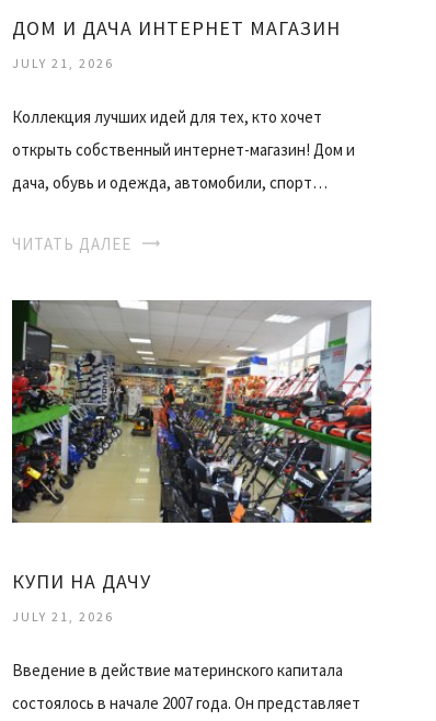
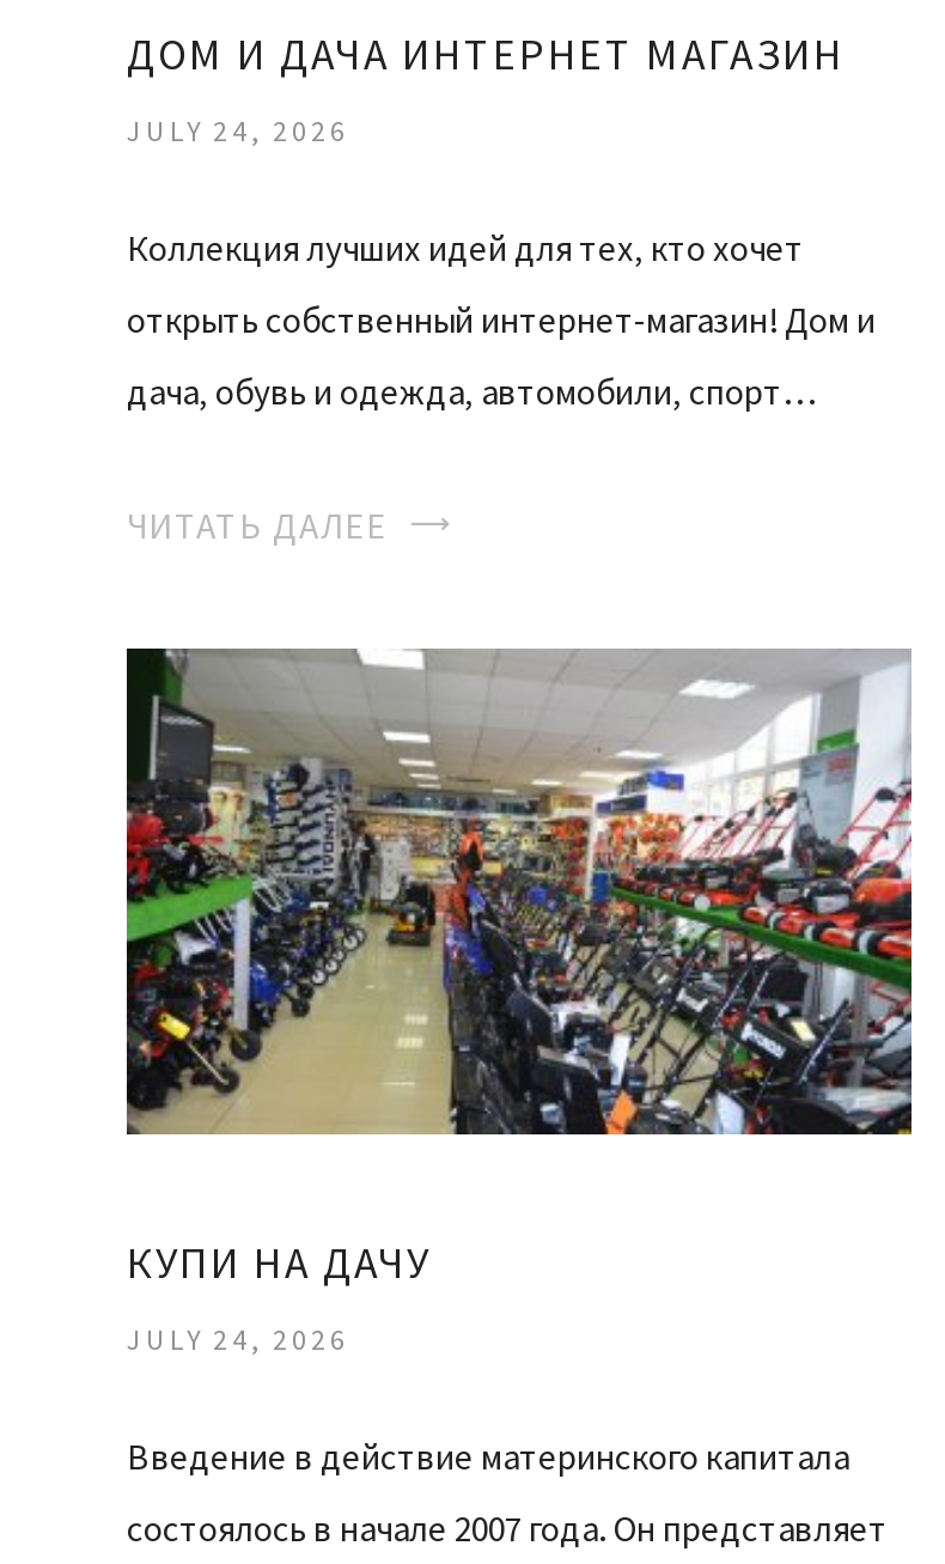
- JULY 21, 2026
+ JULY 24, 2026

- JULY 21, 2026
+ JULY 24, 2026
